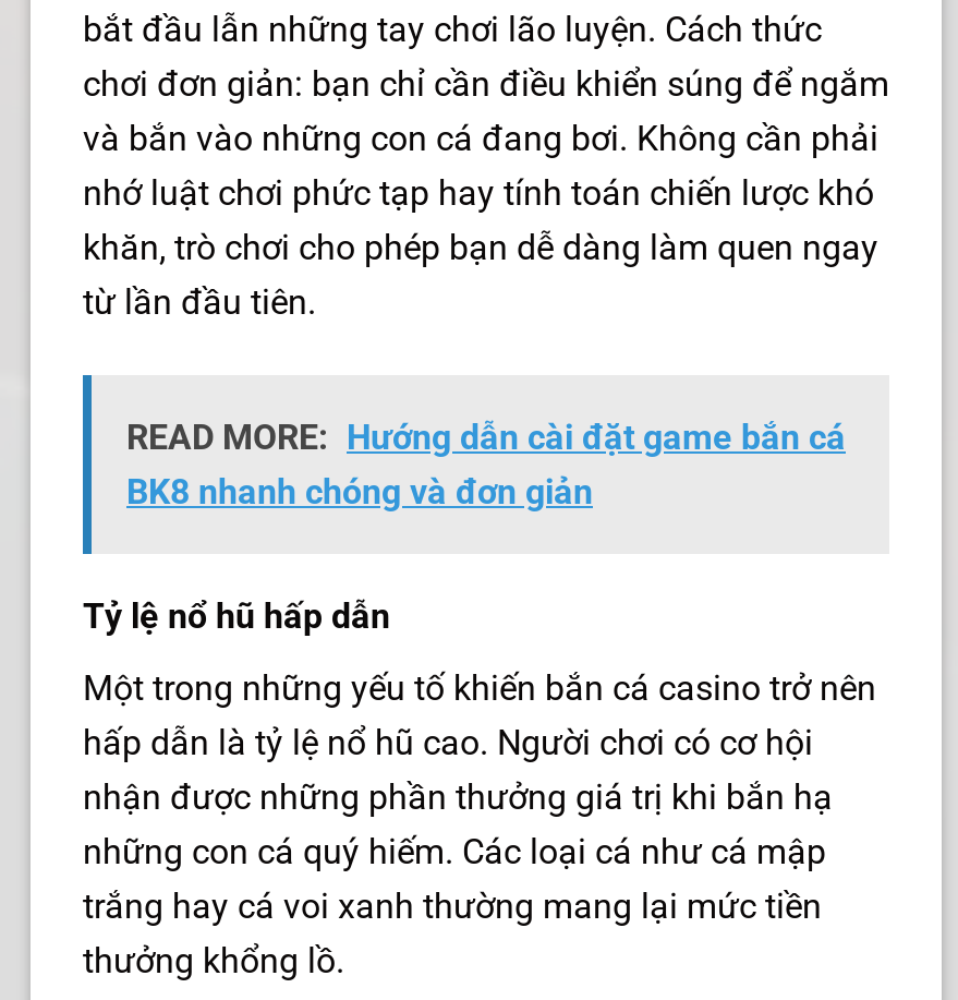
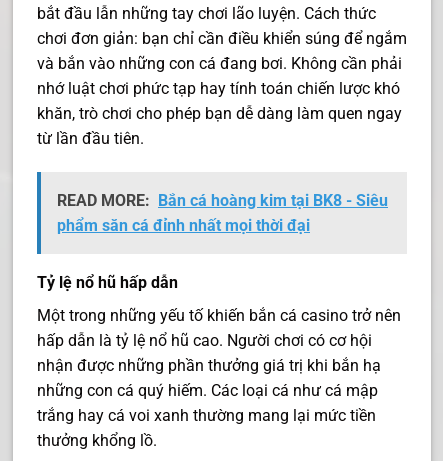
- READ MORE: Hướng dẫn cài đặt game bắn cá
- BK8 nhanh chóng và đơn giản
+ READ MORE: Bắn cá hoàng kim tại BK8 - Siêu
+ phẩm săn cá đỉnh nhất mọi thời đại
